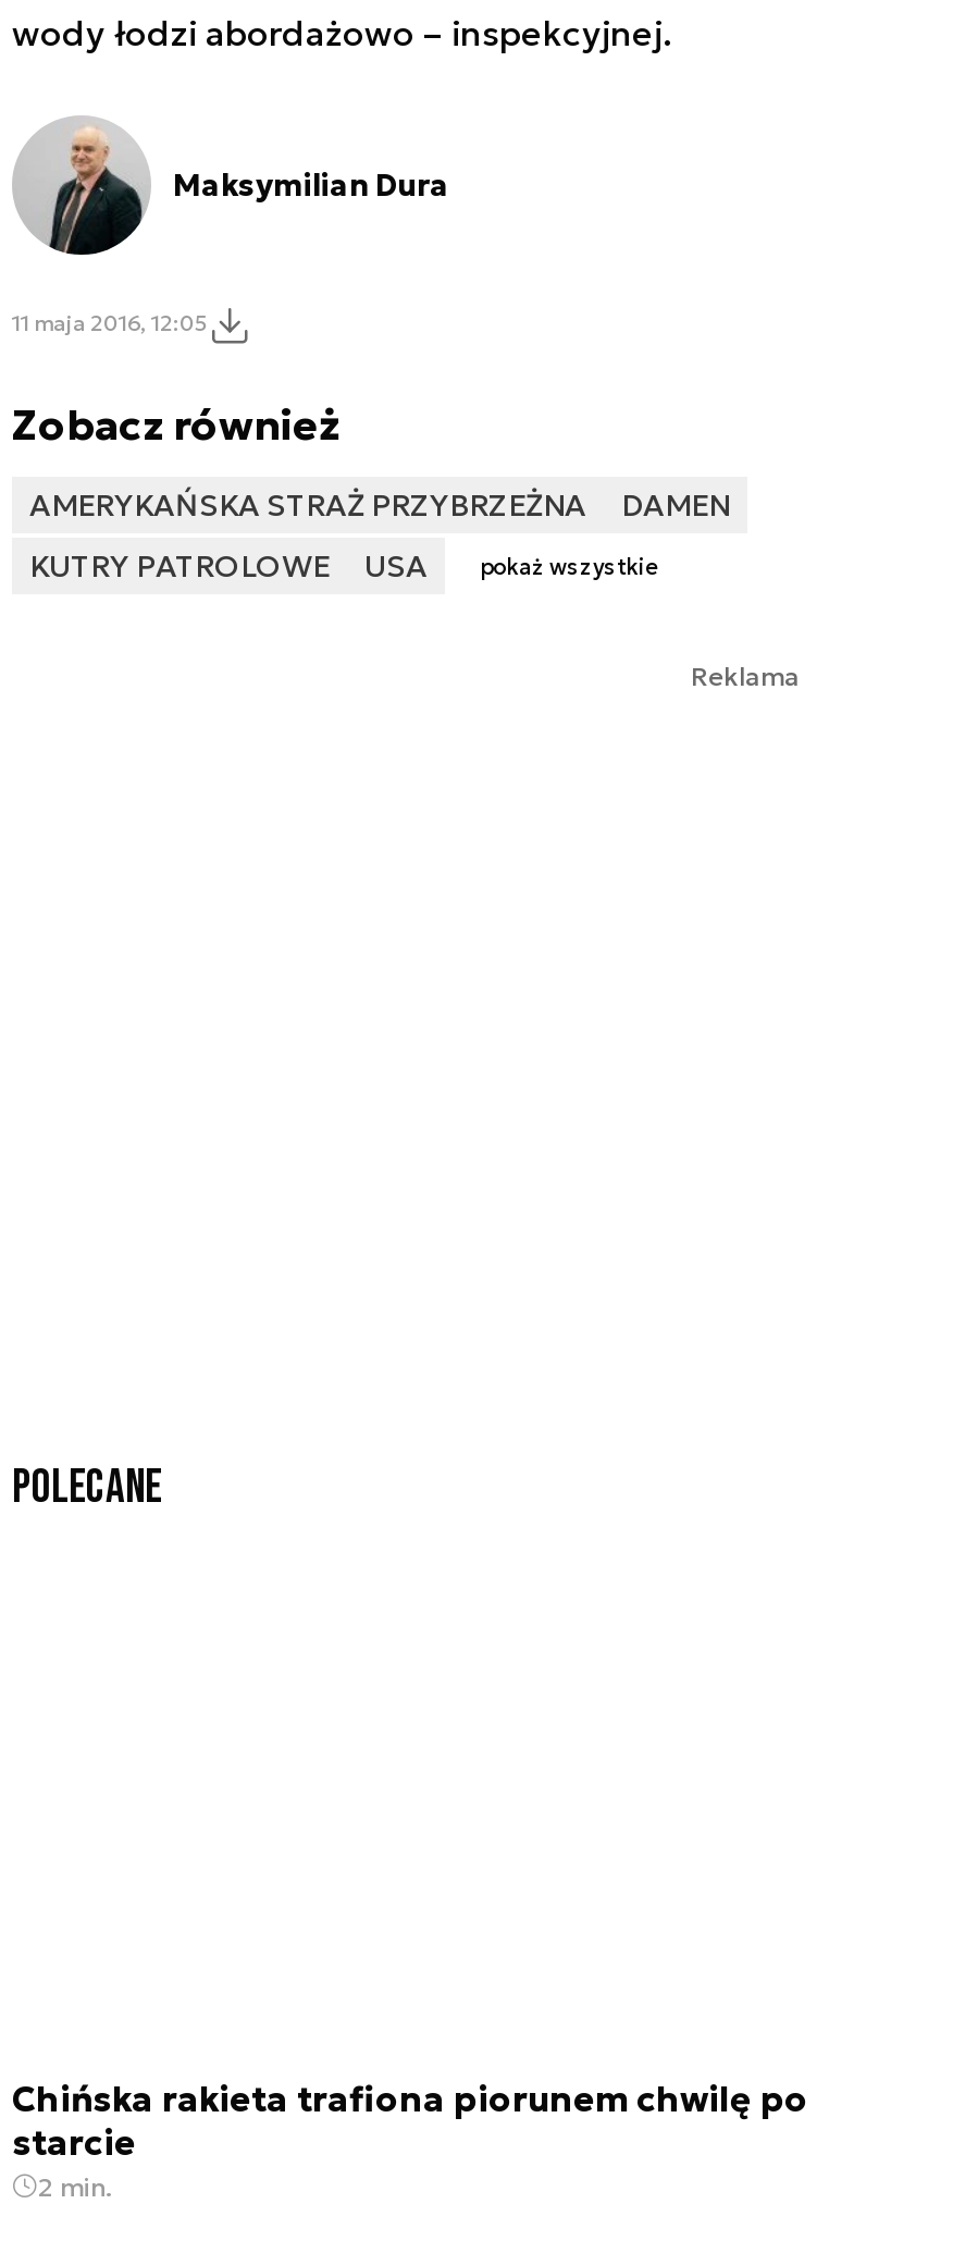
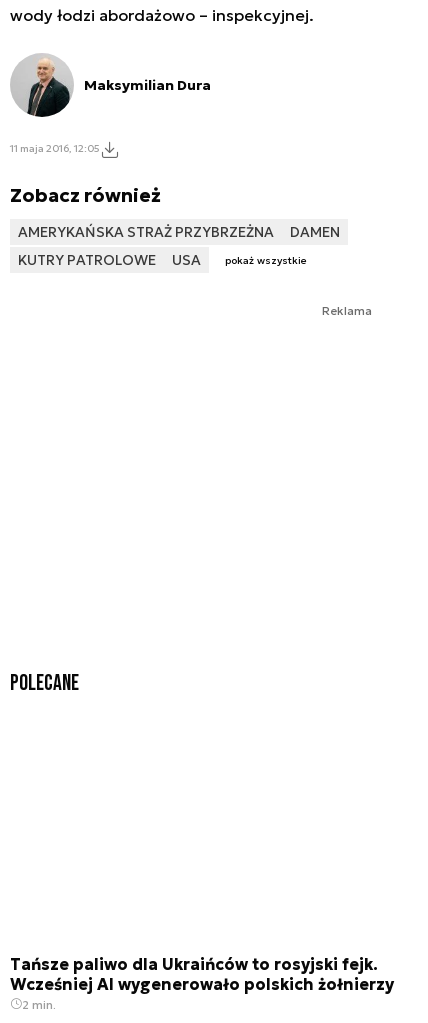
- Chińska rakieta trafiona piorunem chwilę po
- starcie
+ Tańsze paliwo dla Ukraińców to rosyjski fejk.
+ Wcześniej AI wygenerowało polskich żołnierzy
